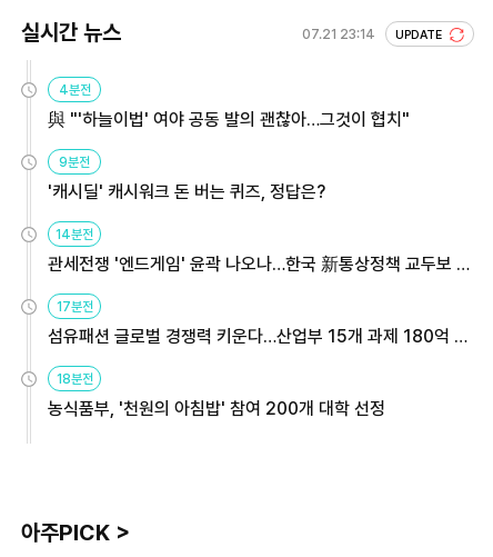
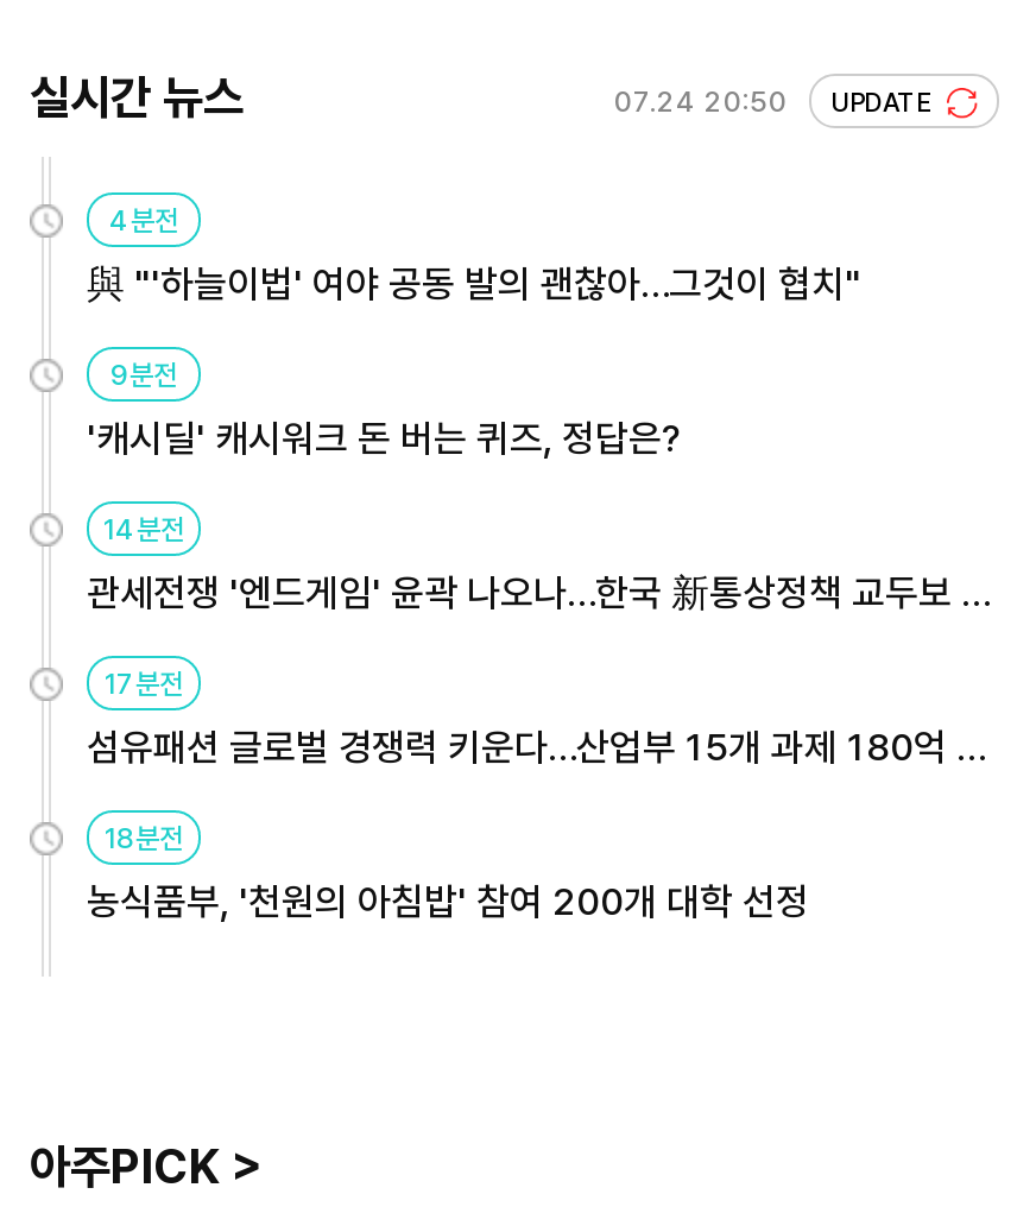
- 07.21 23:14 UPDATE
+ 07.24 20:50 UPDATE
